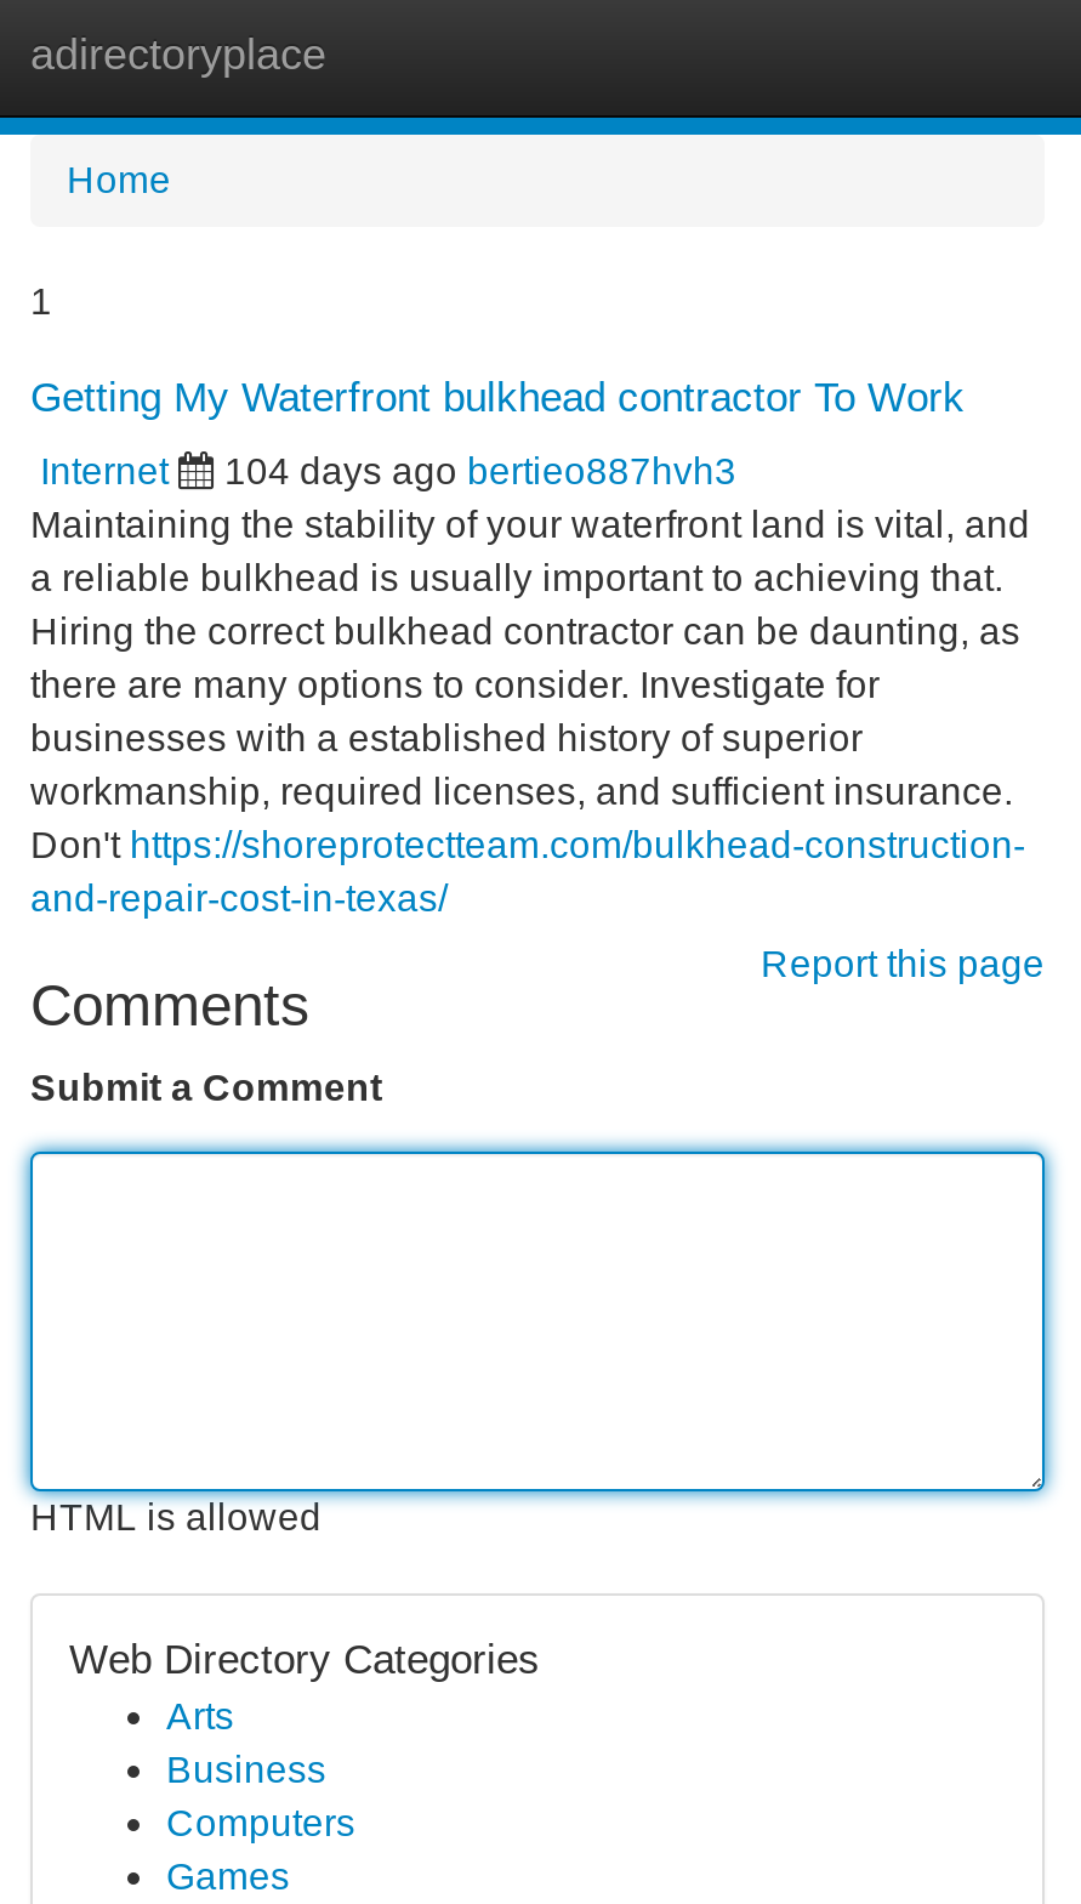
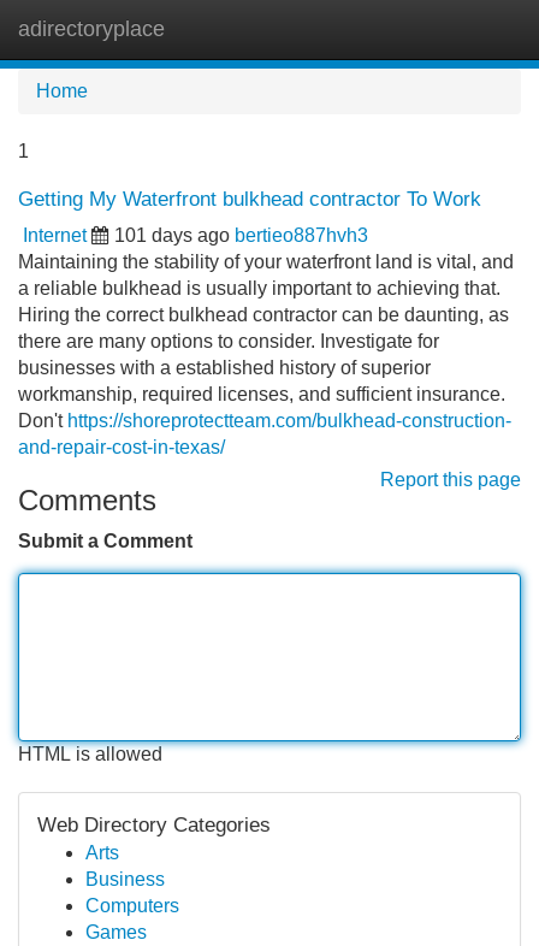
- 104 days ago bertieo887hvh3
+ 101 days ago bertieo887hvh3
